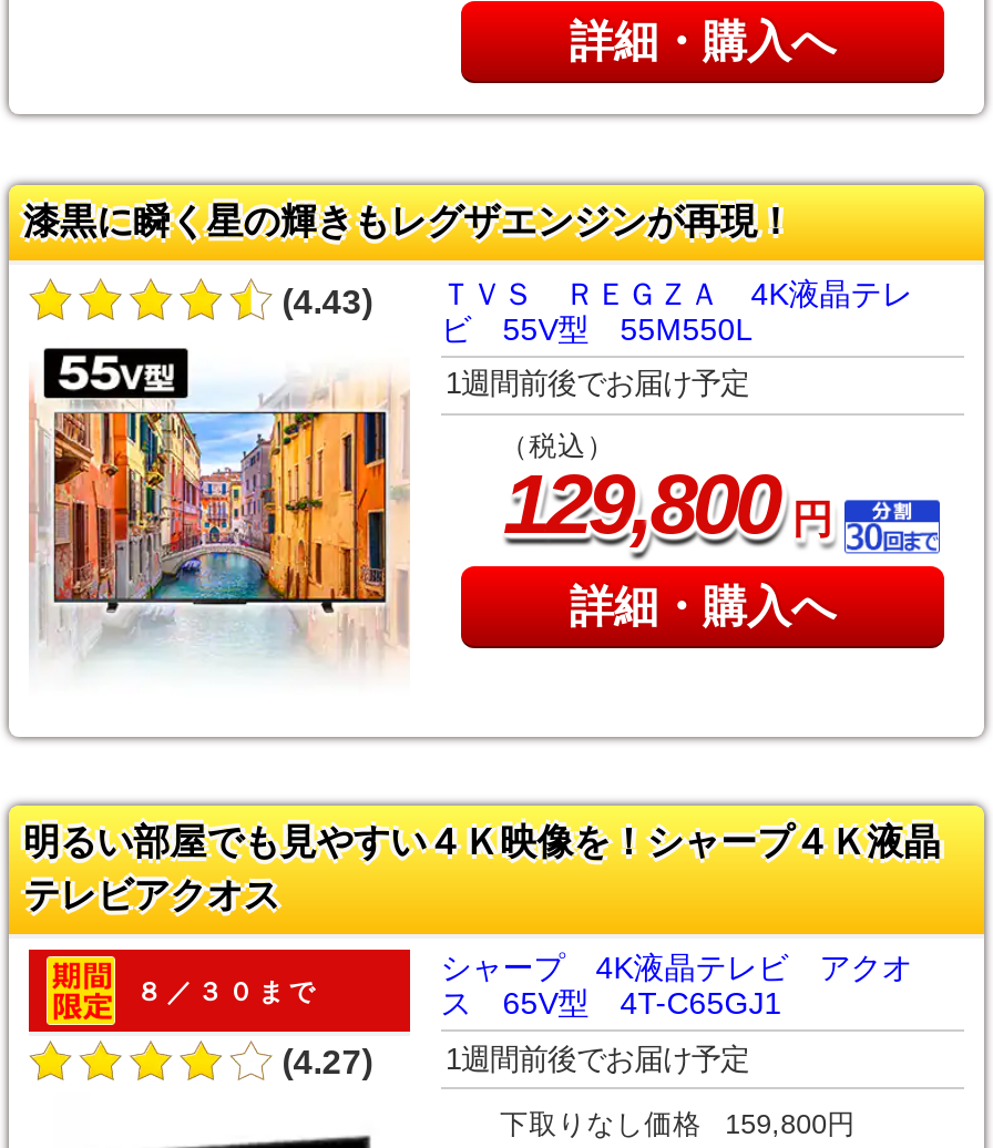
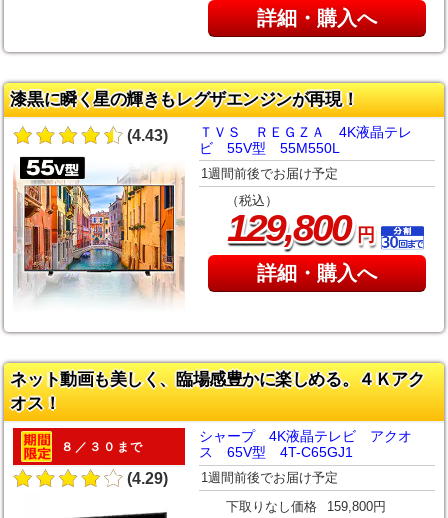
- 明るい部屋でも見やすい４Ｋ映像を！シャープ４Ｋ液晶
- テレビアクオス
+ ネット動画も美しく、臨場感豊かに楽しめる。４Ｋアク
+ オス！

- (4.27)
+ (4.29)
